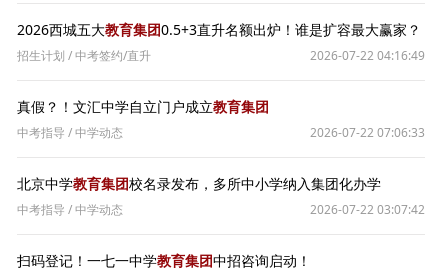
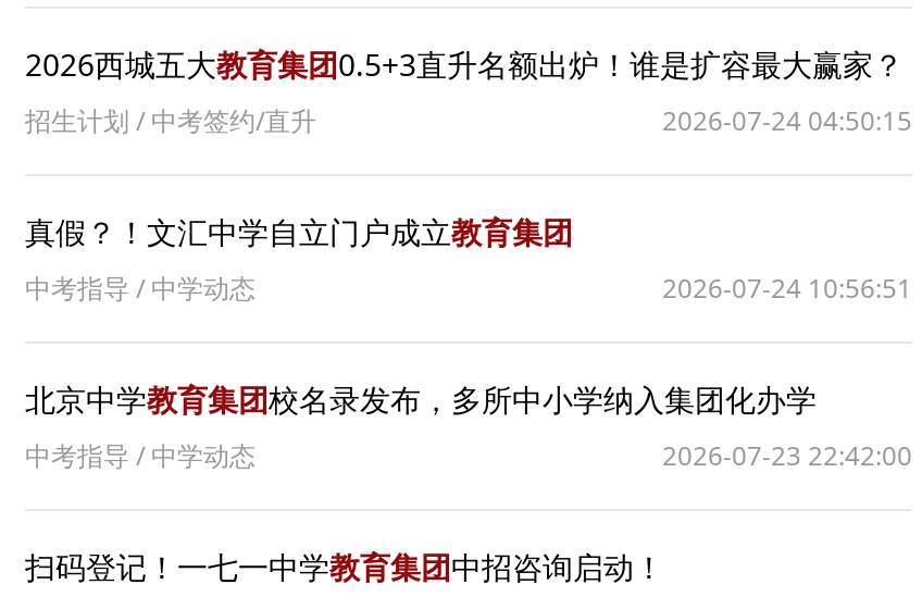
- 2026-07-22 04:16:49
+ 2026-07-24 04:50:15

- 2026-07-22 07:06:33
+ 2026-07-24 10:56:51

- 2026-07-22 03:07:42
+ 2026-07-23 22:42:00
